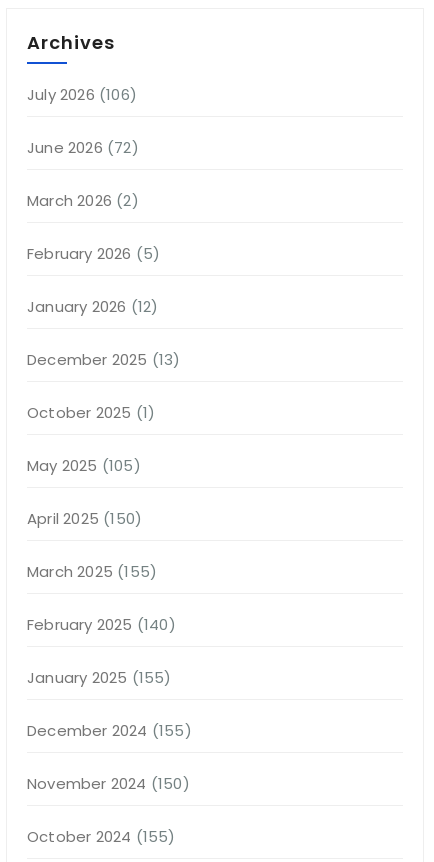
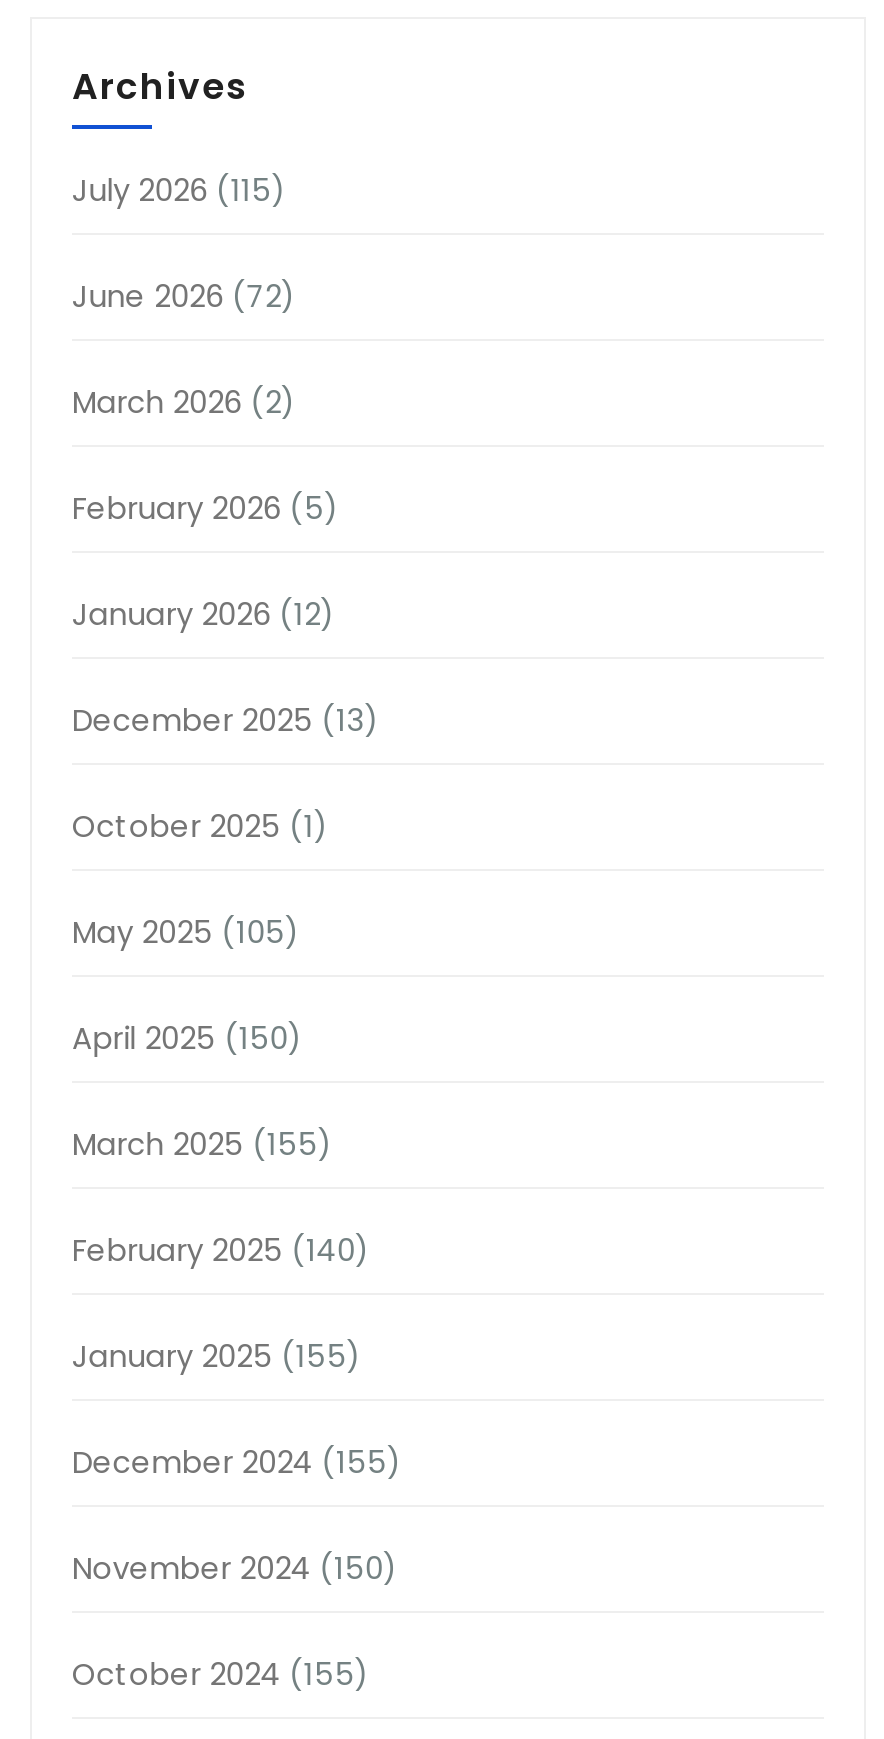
- July 2026 (106)
+ July 2026 (115)
